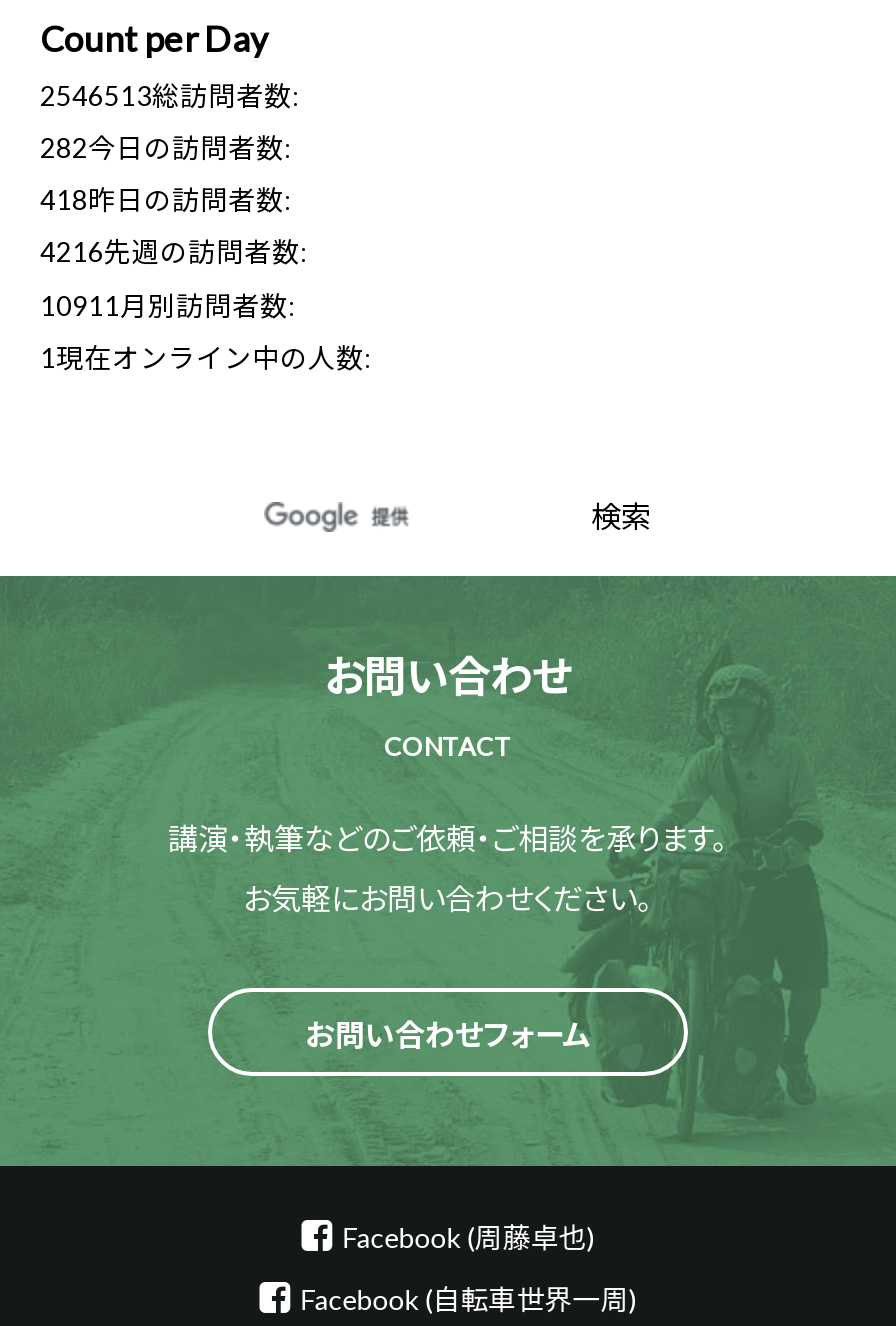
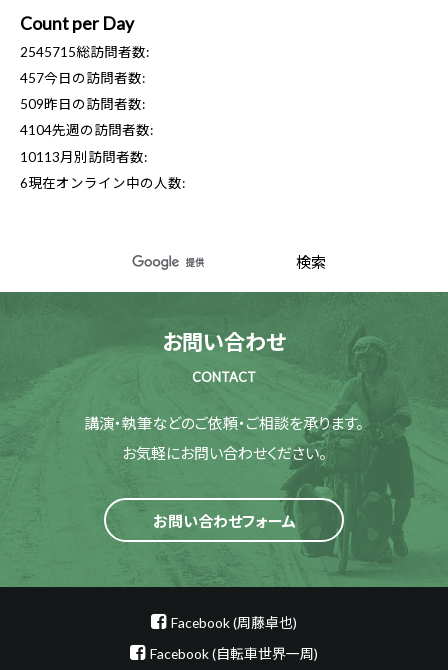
- 2546513総訪問者数:
+ 2545715総訪問者数:

- 282今日の訪問者数:
+ 457今日の訪問者数:

- 418昨日の訪問者数:
+ 509昨日の訪問者数:

- 4216先週の訪問者数:
+ 4104先週の訪問者数:

- 10911月別訪問者数:
+ 10113月別訪問者数:

- 1現在オンライン中の人数:
+ 6現在オンライン中の人数:
